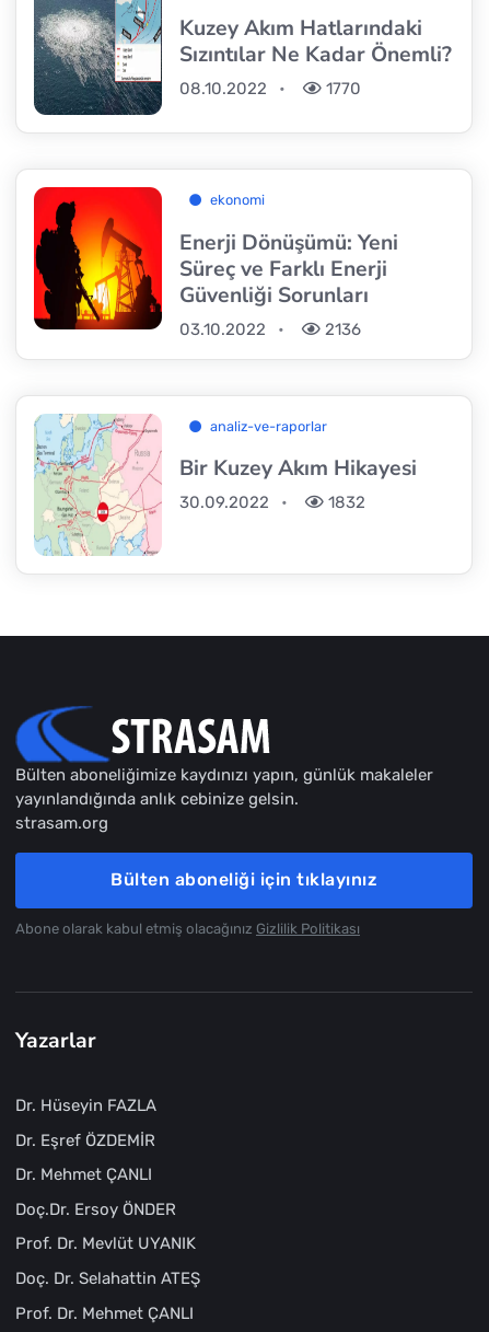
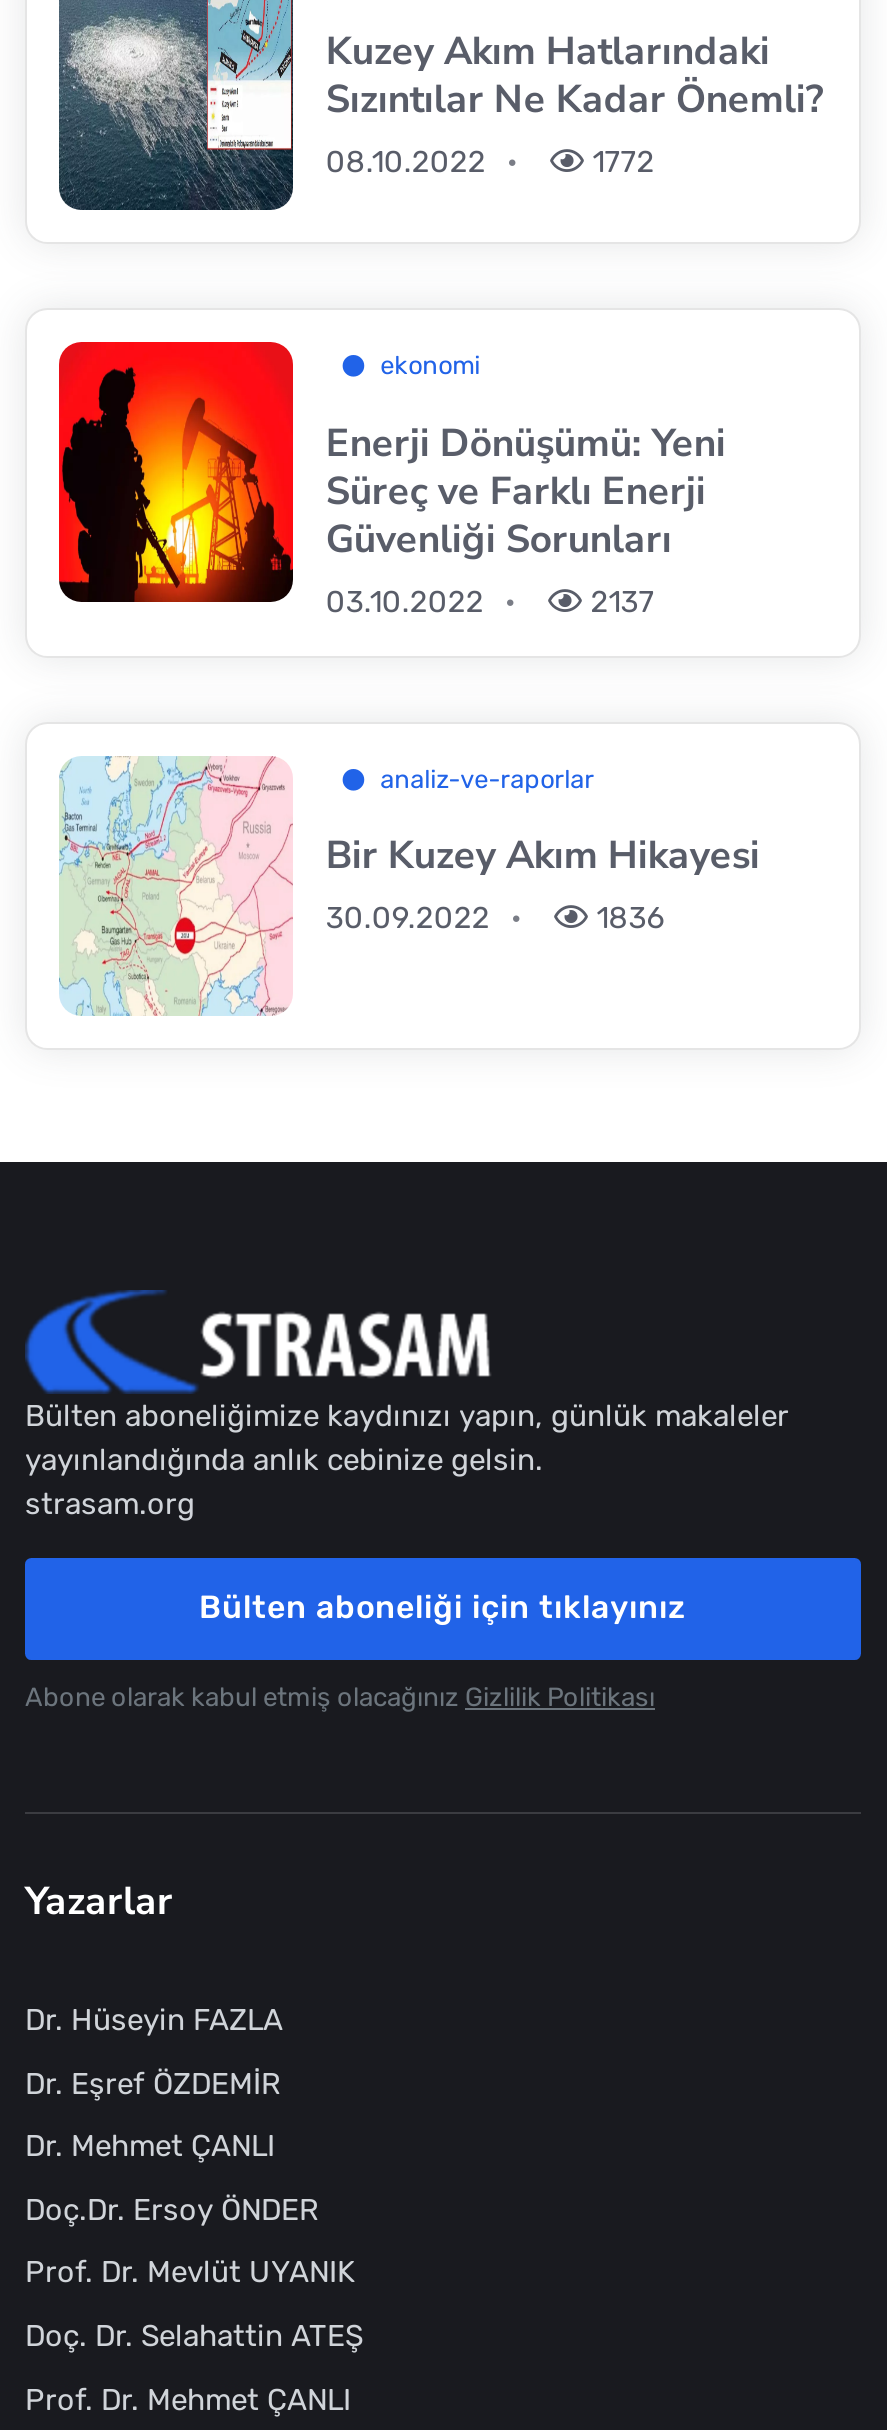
- 1770
+ 1772

- 2136
+ 2137

- 1832
+ 1836
